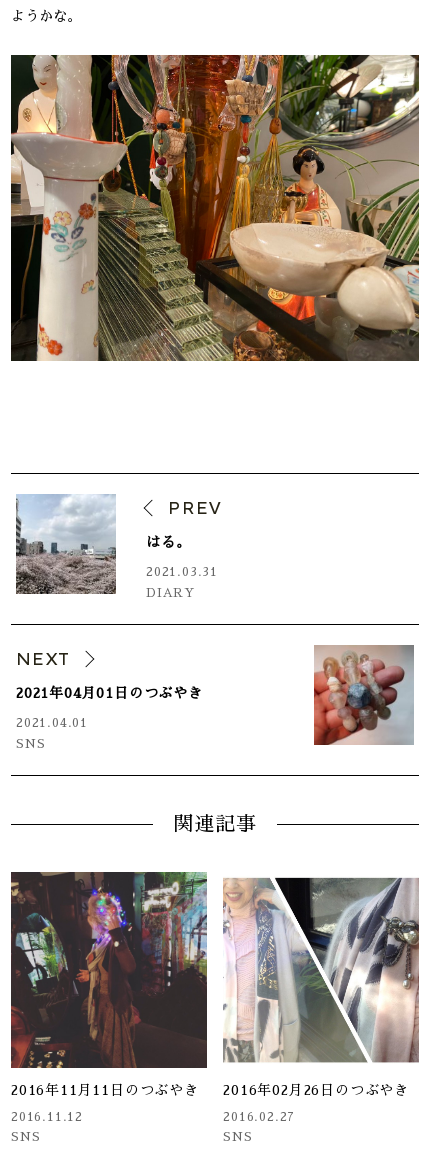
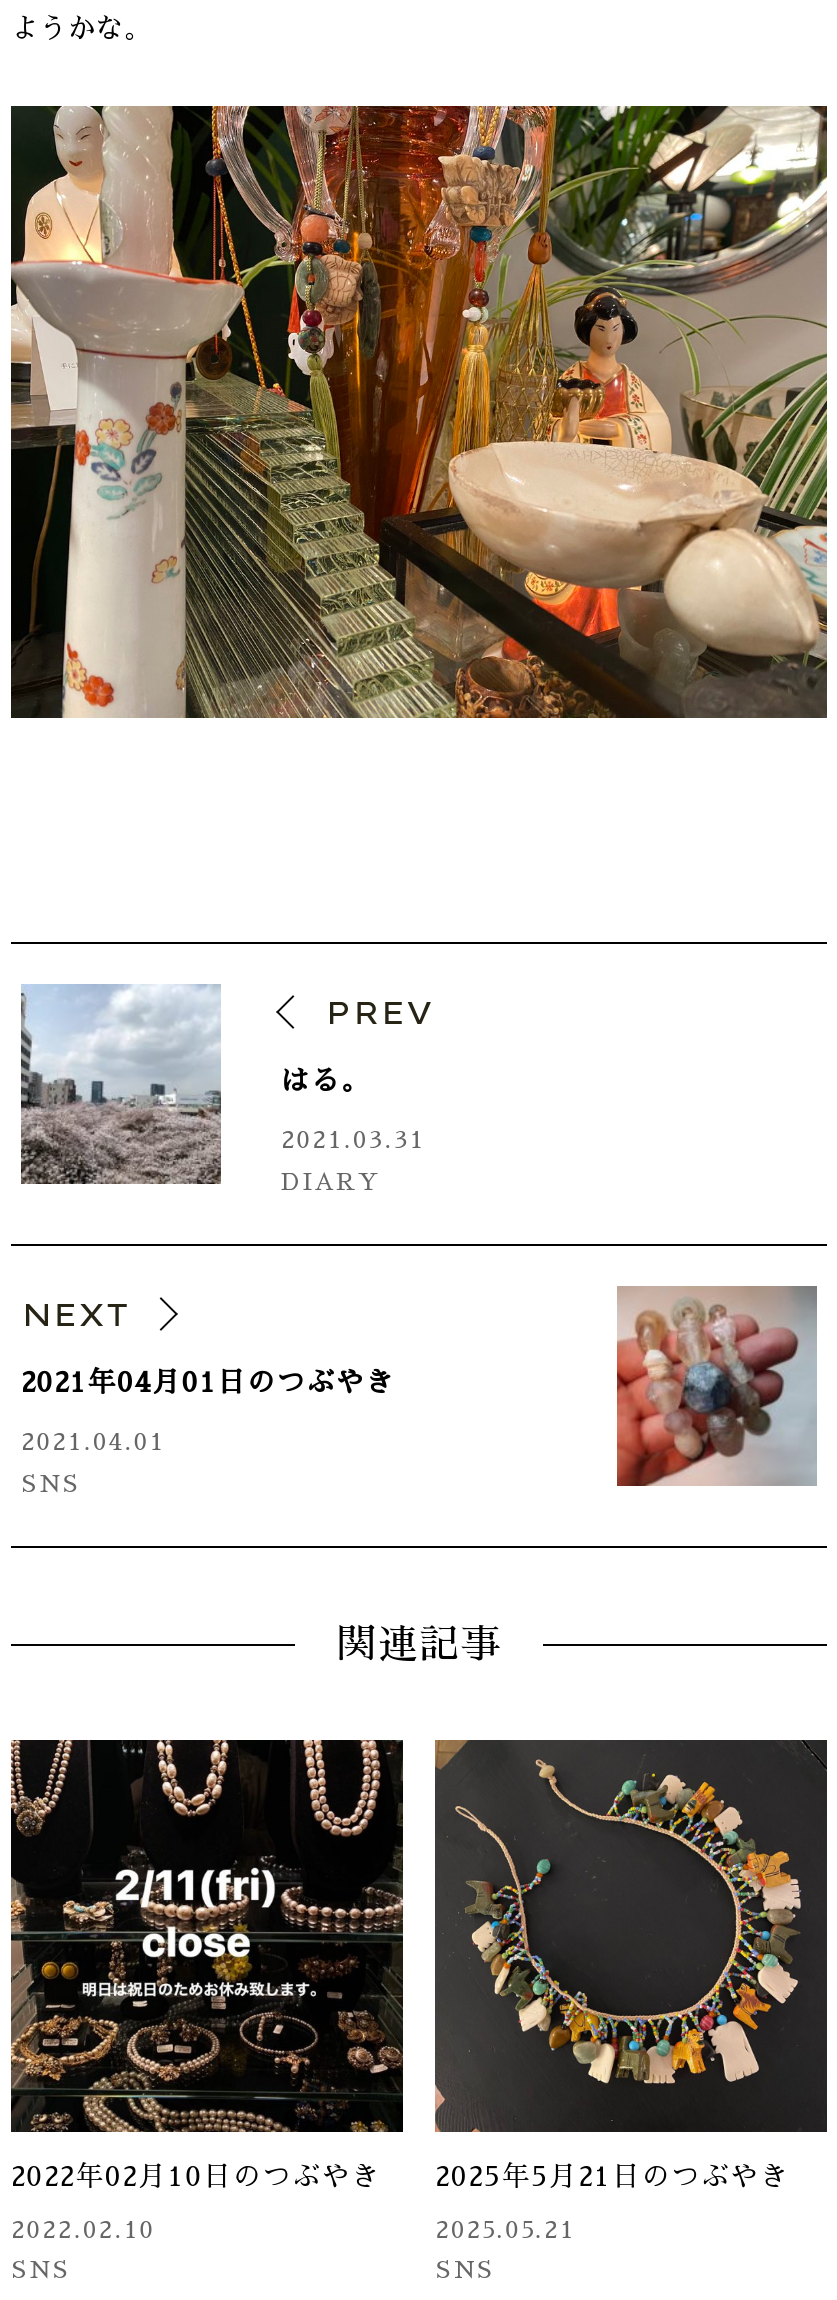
- [image]
- 2016年11月11日のつぶやき
+ [image]
+ 2022年02月10日のつぶやき

- [image]
- 2016年02月26日のつぶやき
+ [image]
+ 2025年5月21日のつぶやき

- 2016.11.12
+ 2022.02.10

- 2016.02.27
+ 2025.05.21
